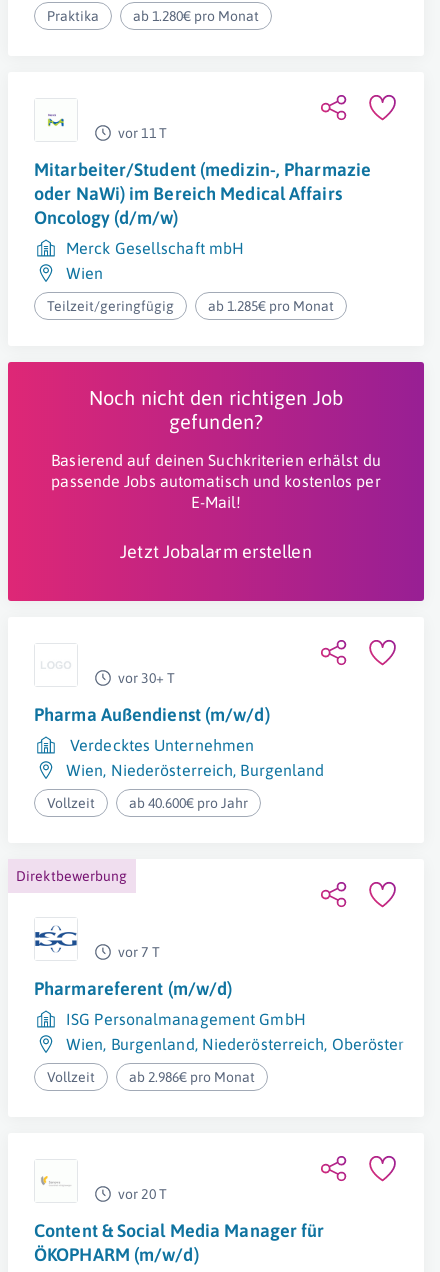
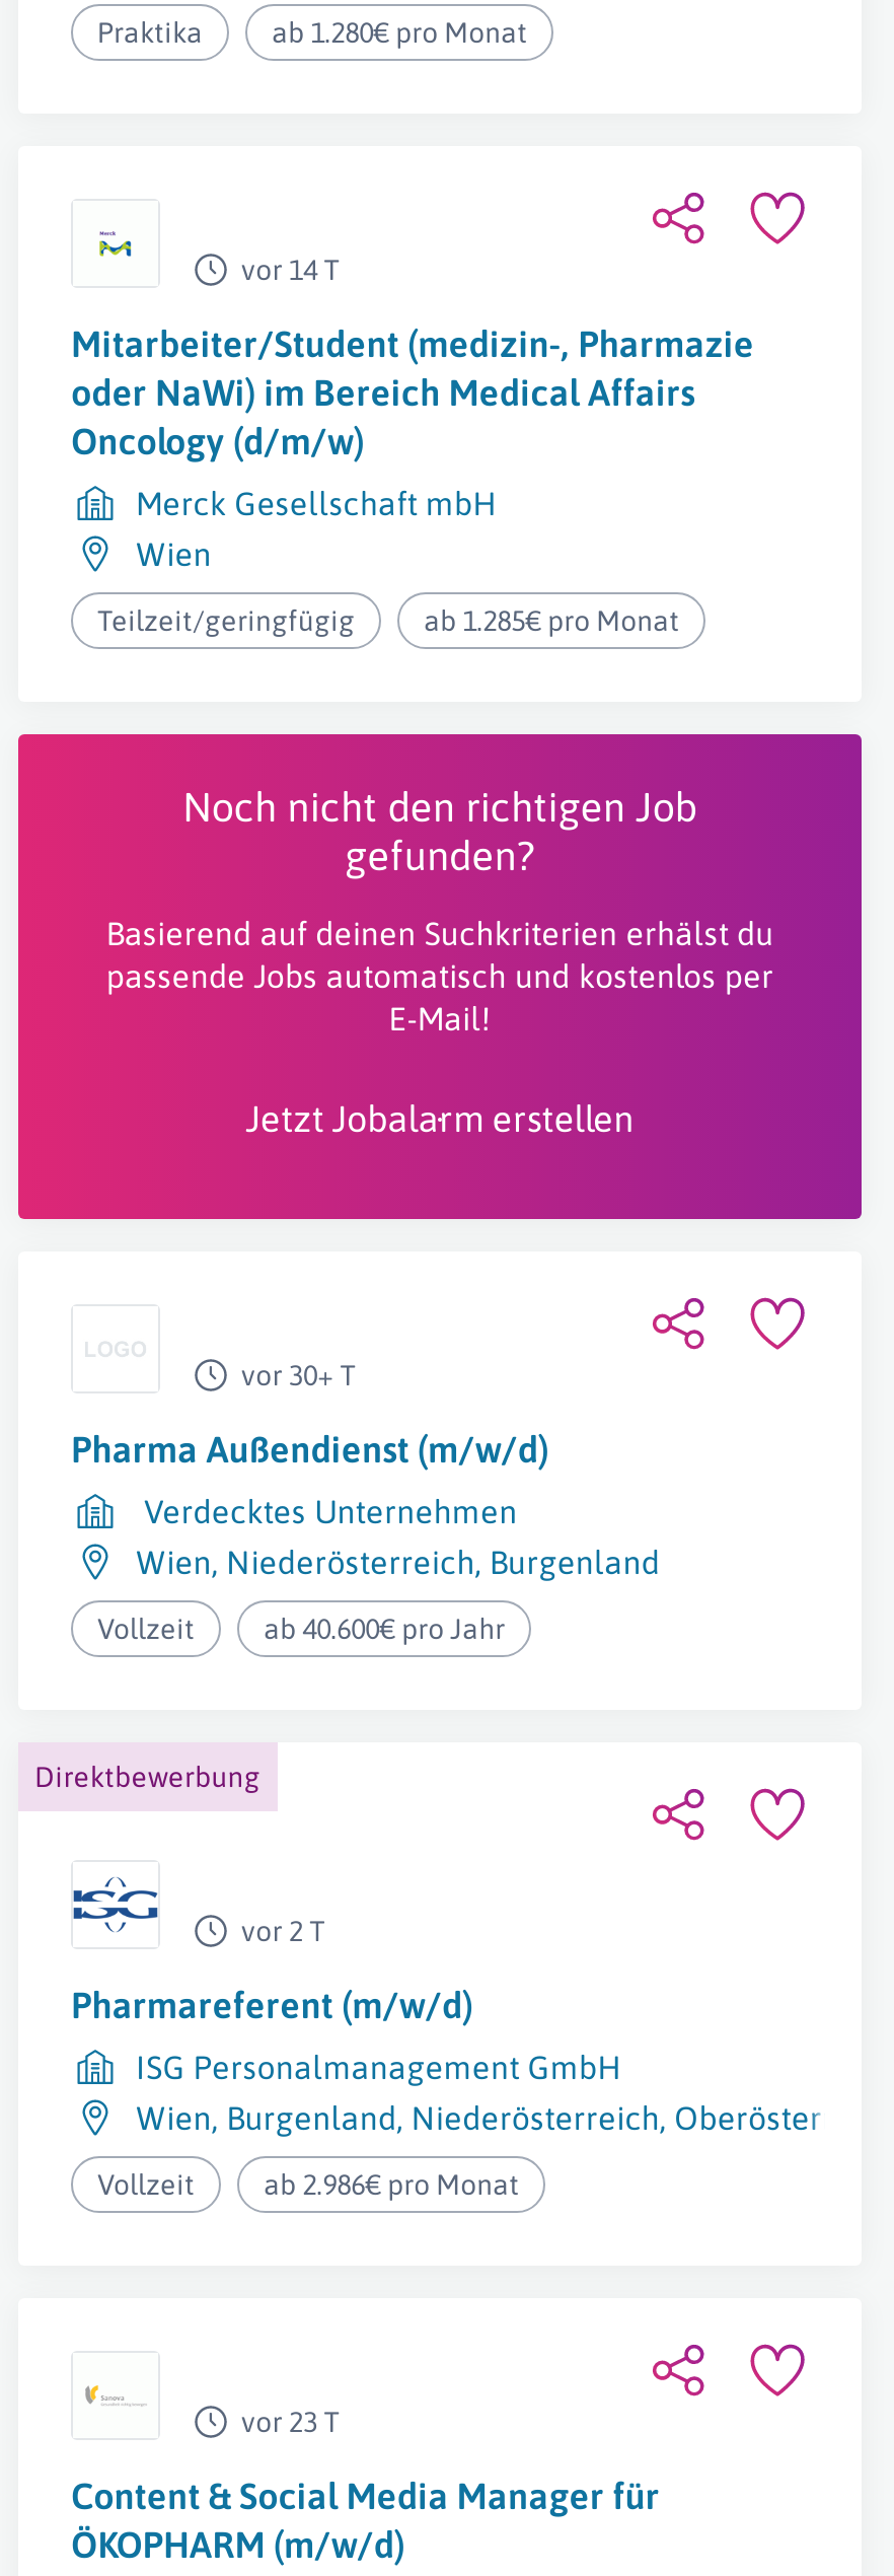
- vor 11 T
+ vor 14 T

- vor 7 T
+ vor 2 T

- vor 20 T
+ vor 23 T
